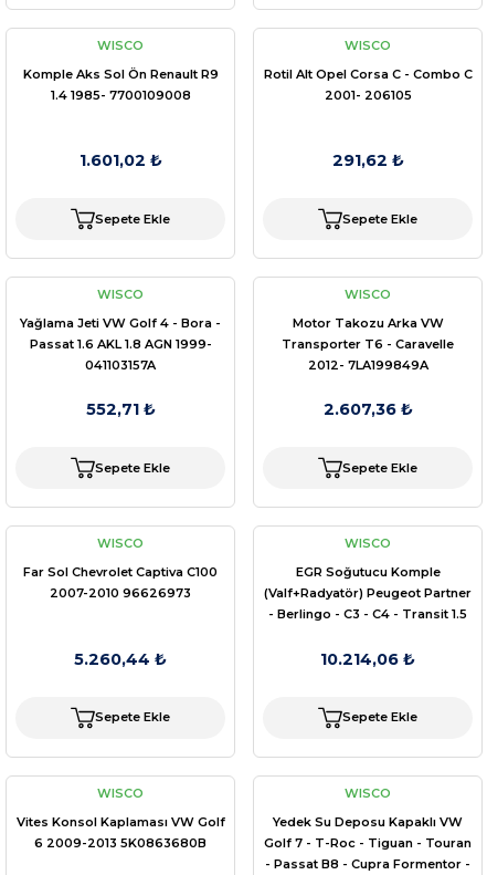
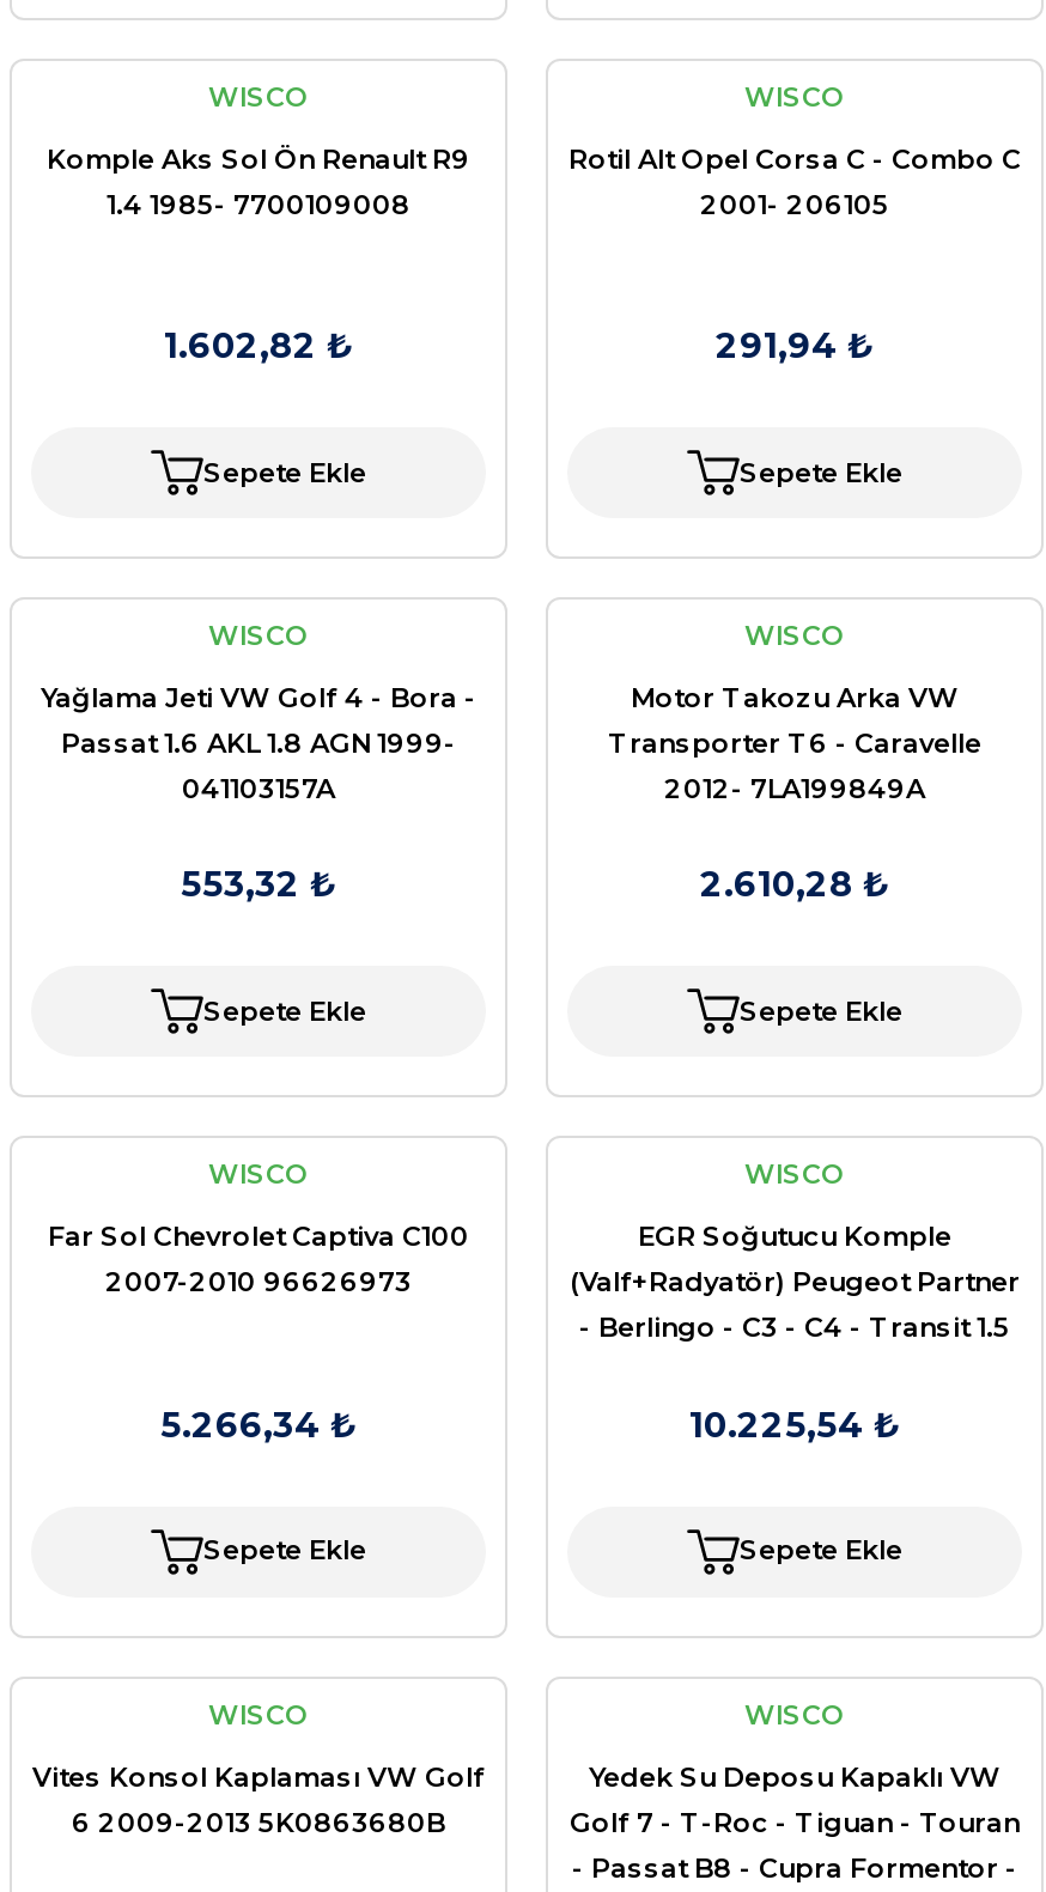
- 1.601,02 ₺
+ 1.602,82 ₺

- 291,62 ₺
+ 291,94 ₺

- 552,71 ₺
+ 553,32 ₺

- 2.607,36 ₺
+ 2.610,28 ₺

- 5.260,44 ₺
+ 5.266,34 ₺

- 10.214,06 ₺
+ 10.225,54 ₺
